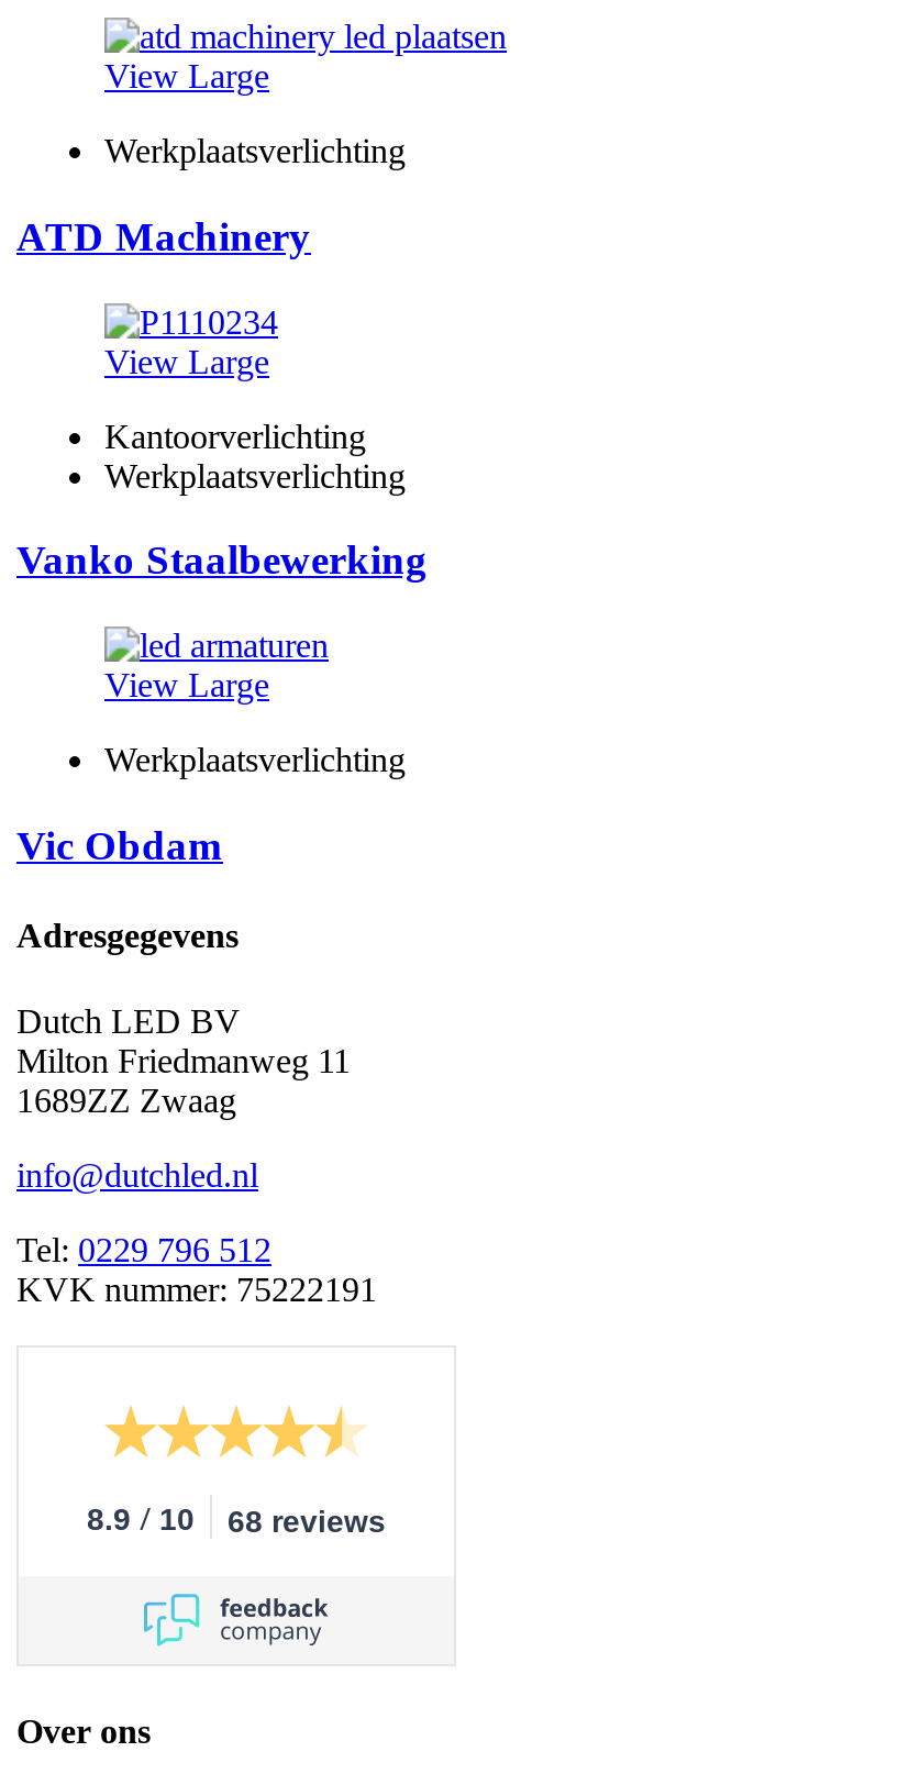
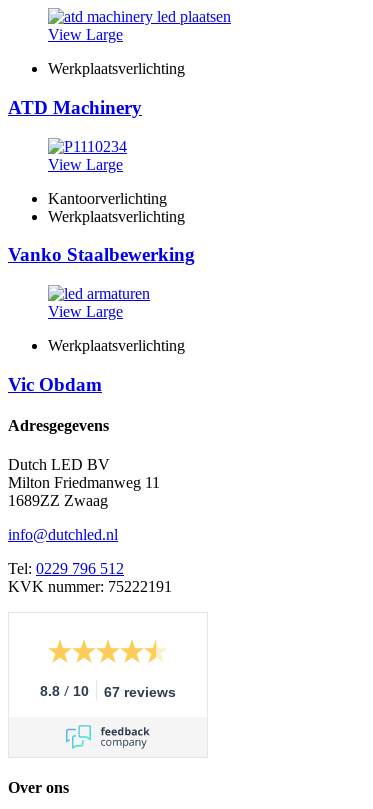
- 8.9 / 10
+ 8.8 / 10

- 68 reviews
+ 67 reviews
